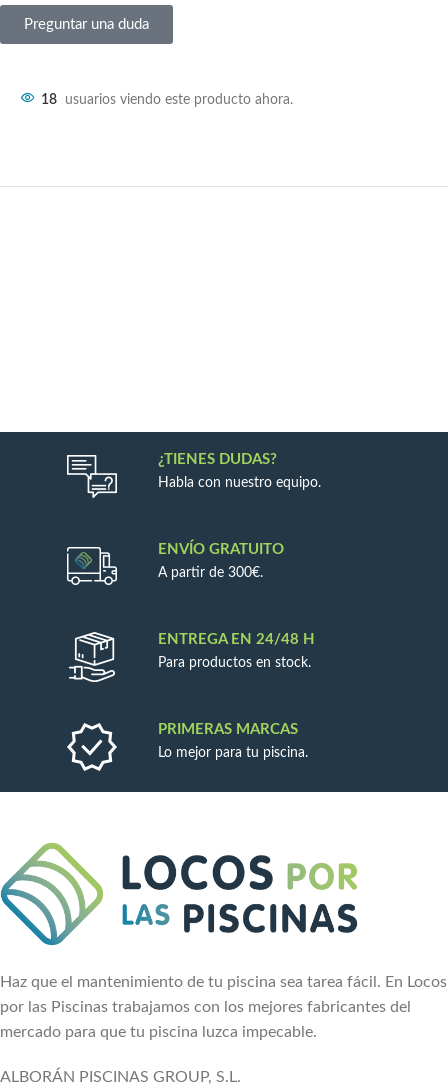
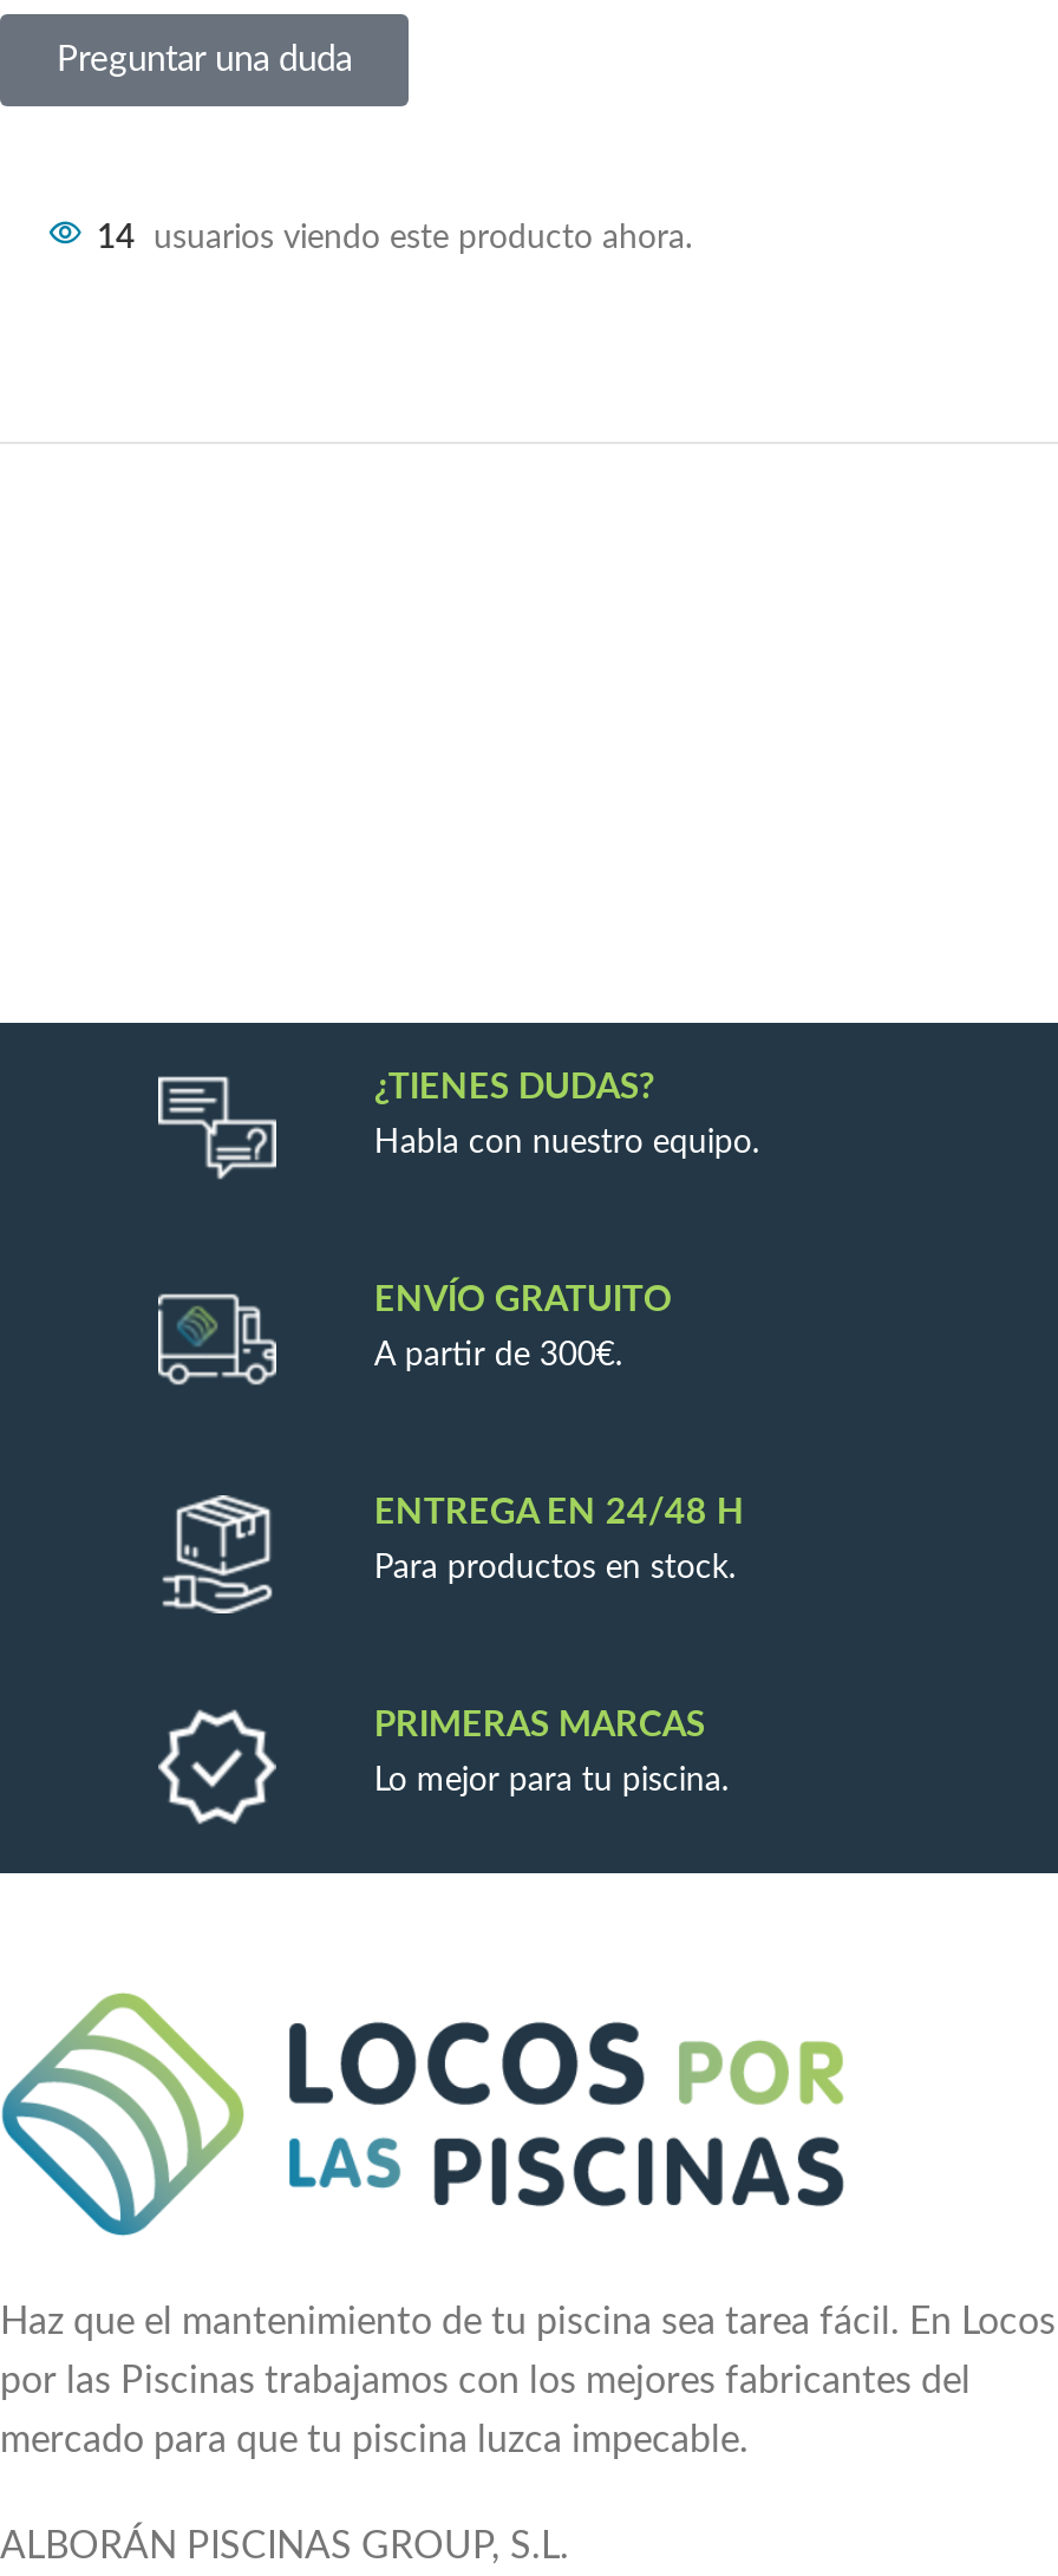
- 18 usuarios viendo este producto ahora.
+ 14 usuarios viendo este producto ahora.
